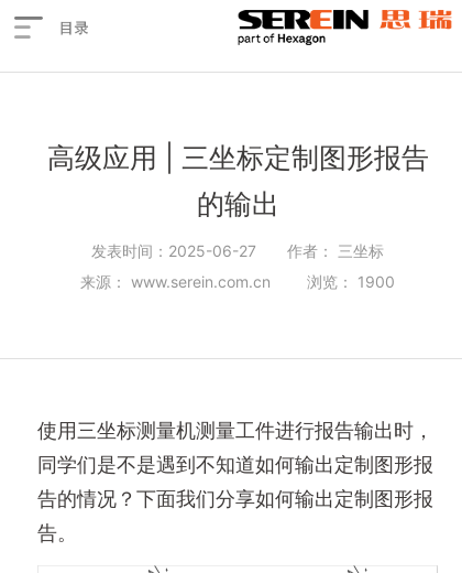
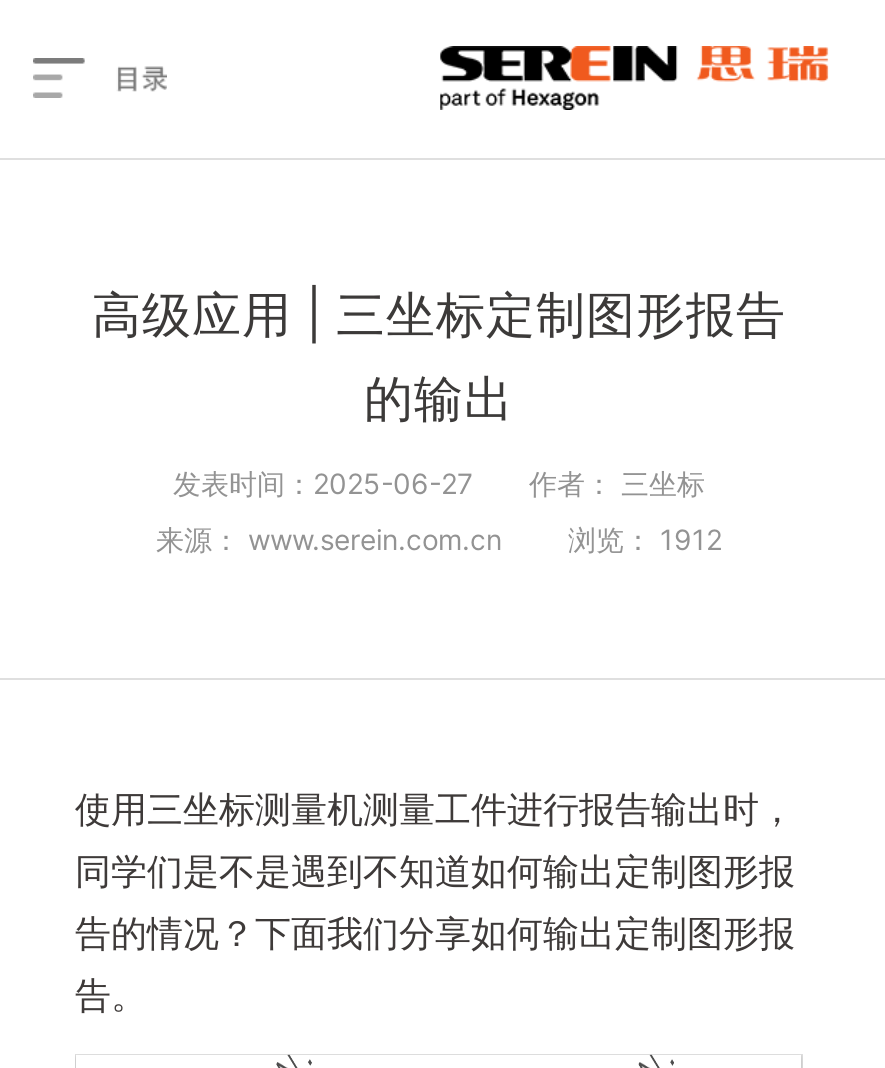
- 来源： www.serein.com.cn 浏览：1900
+ 来源： www.serein.com.cn 浏览：1912
